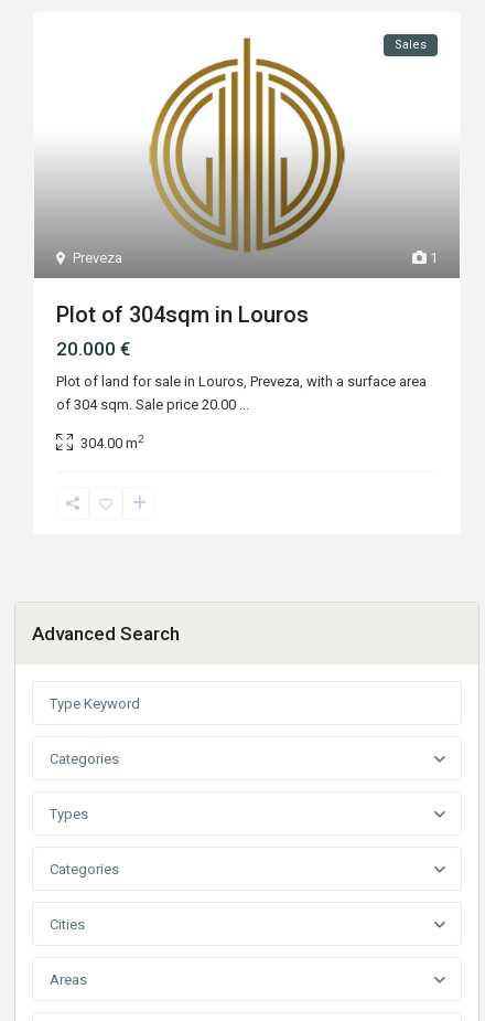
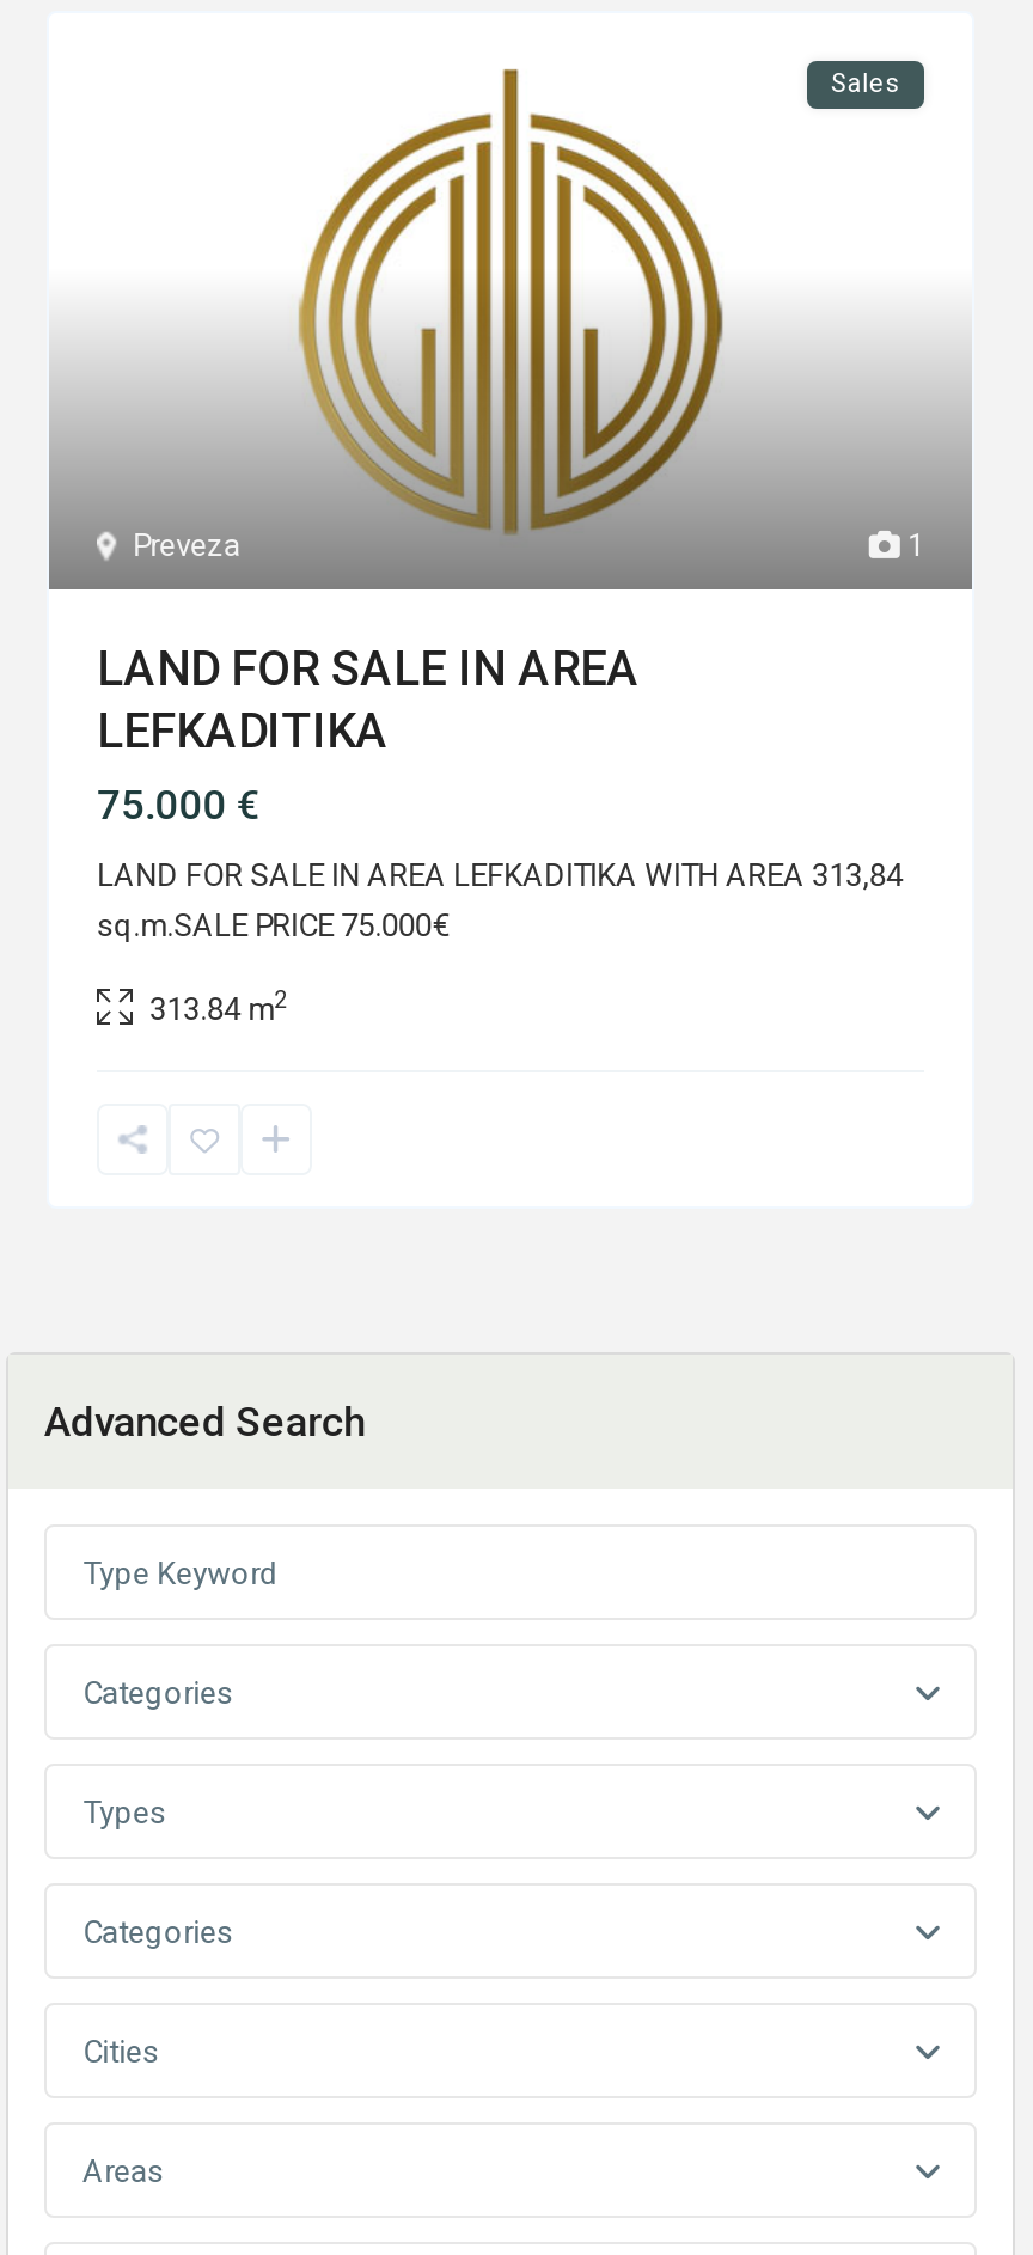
- Plot of 304sqm in Louros
- 20.000 €
+ LAND FOR SALE IN AREA
+ LEFKADITIKA
+ 75.000 €

- Plot of land for sale in Louros, Preveza, with a surface area
- of 304 sqm. Sale price 20.00...
+ LAND FOR SALE IN AREA LEFKADITIKA WITH AREA 313,84
+ sq.m.SALE PRICE 75.000€

- 304.00 m2
+ 313.84 m2
